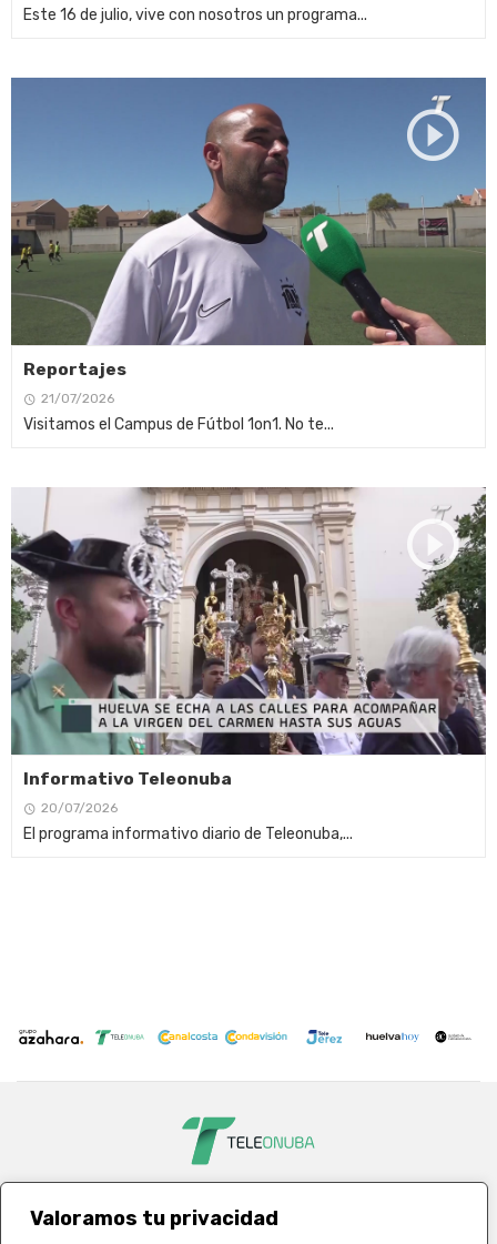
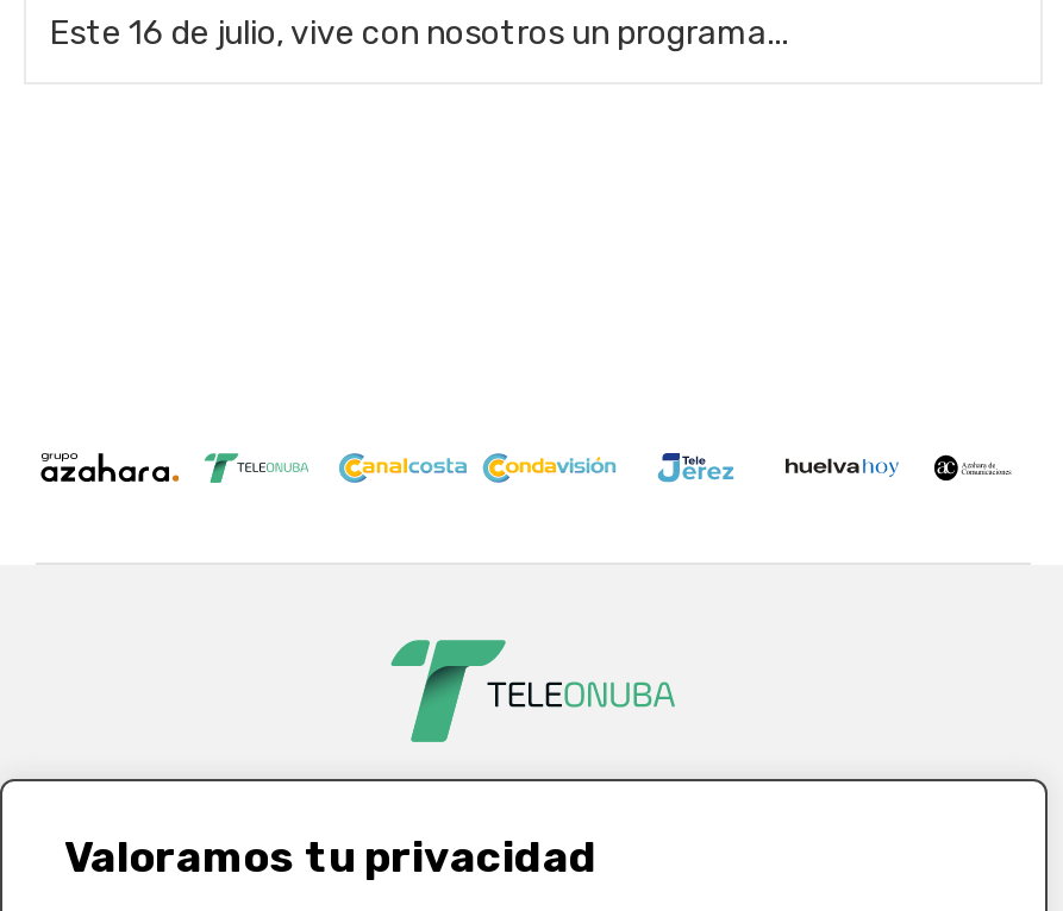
- [image]
- Reportajes
- 21/07/2026
- Visitamos el Campus de Fútbol 1on1. No te...

- [image]
- Informativo Teleonuba
- 20/07/2026
- El programa informativo diario de Teleonuba,...
